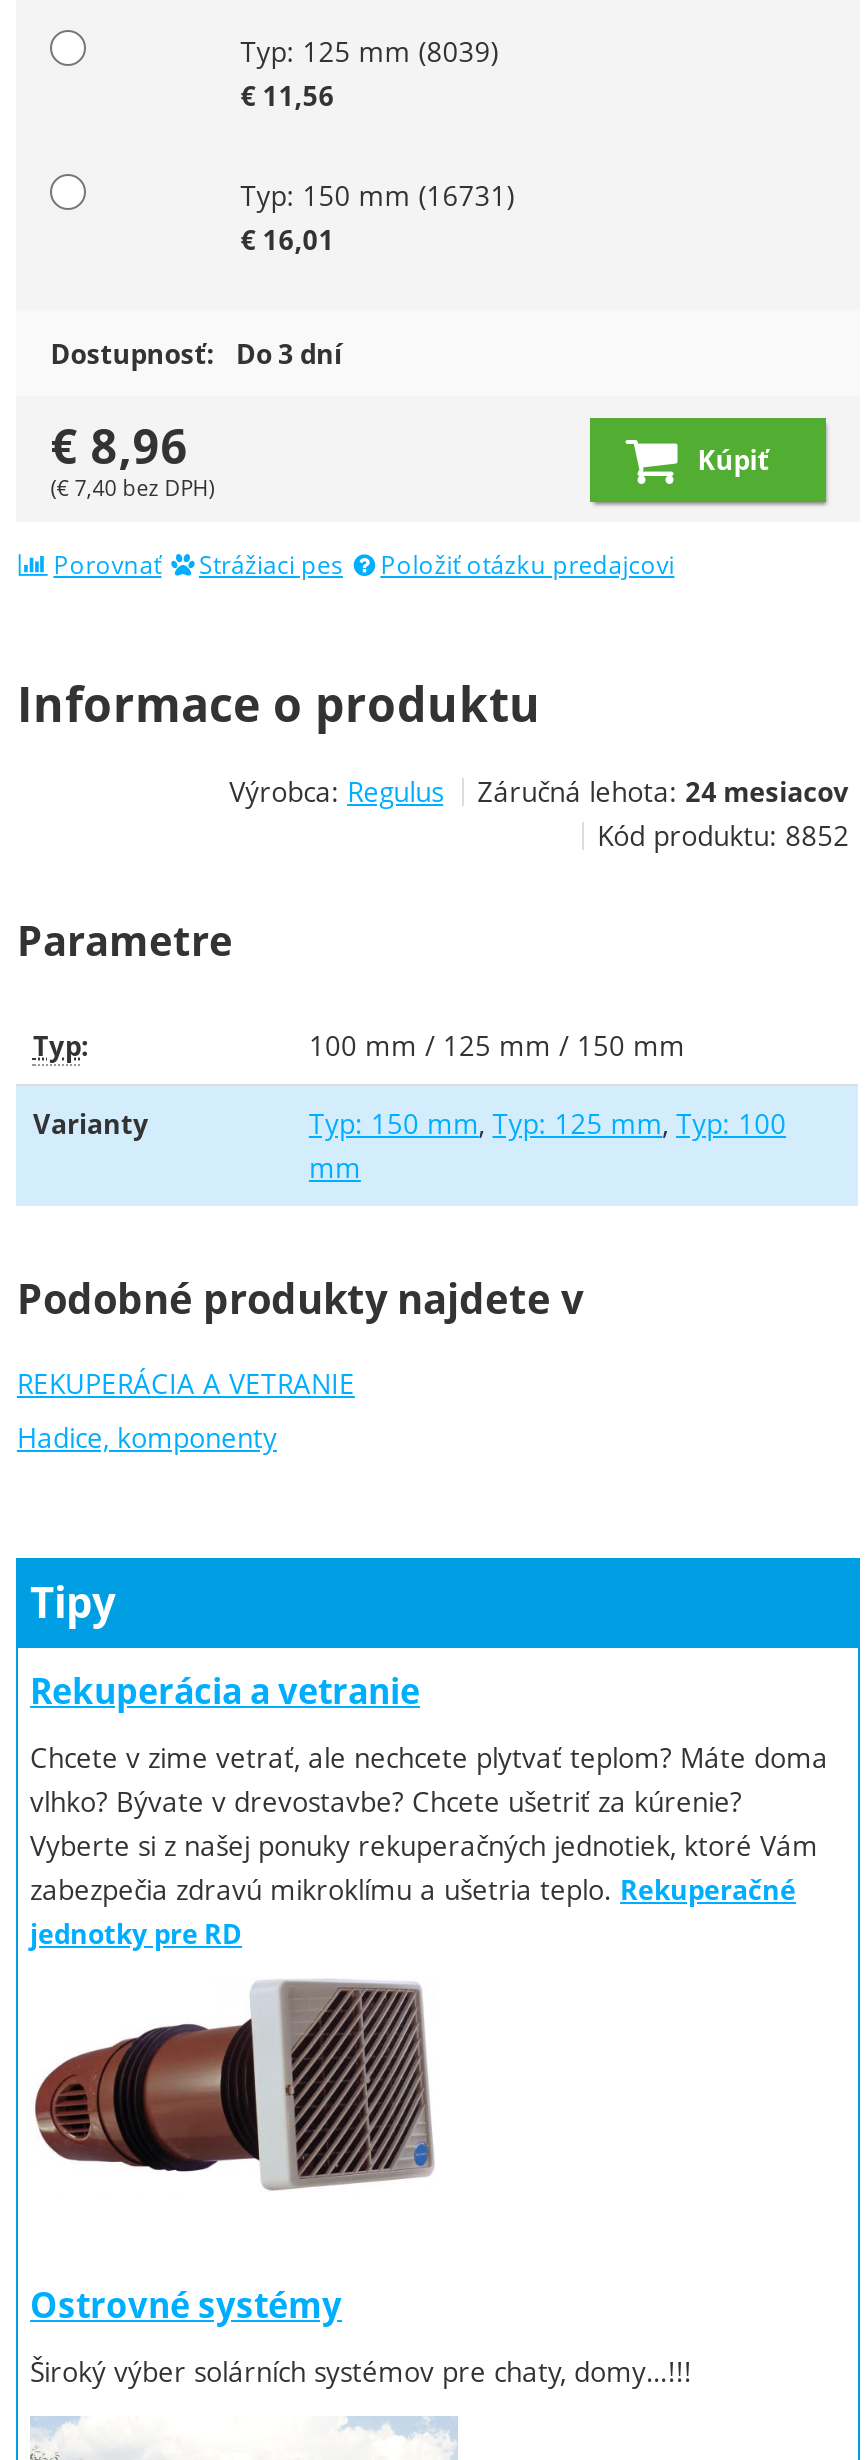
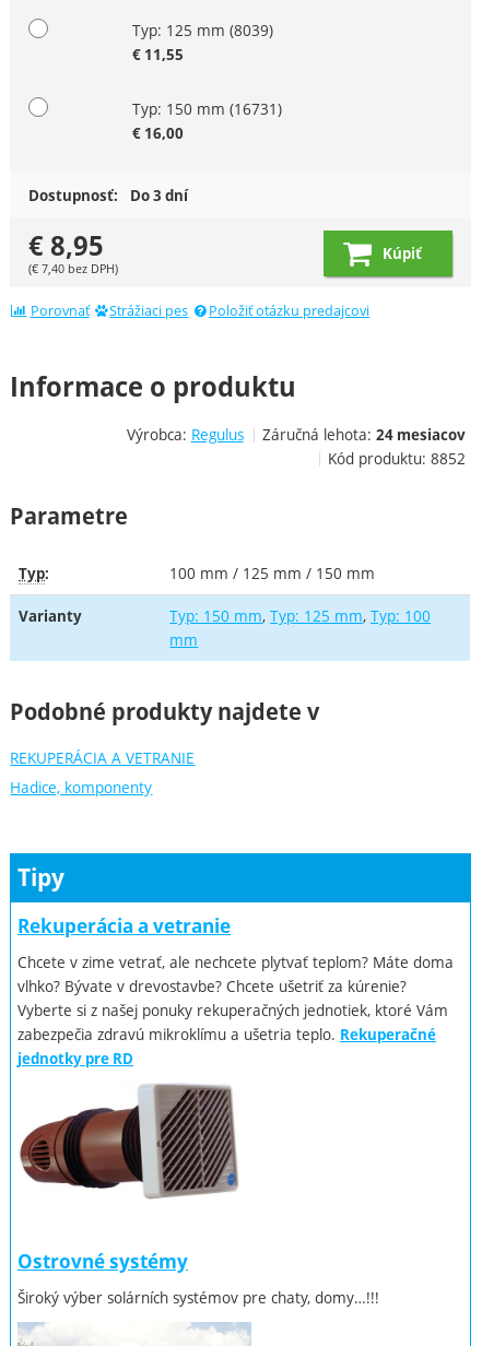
- €11,56
+ €11,55

- €16,01
+ €16,00

- €8,96
+ €8,95
